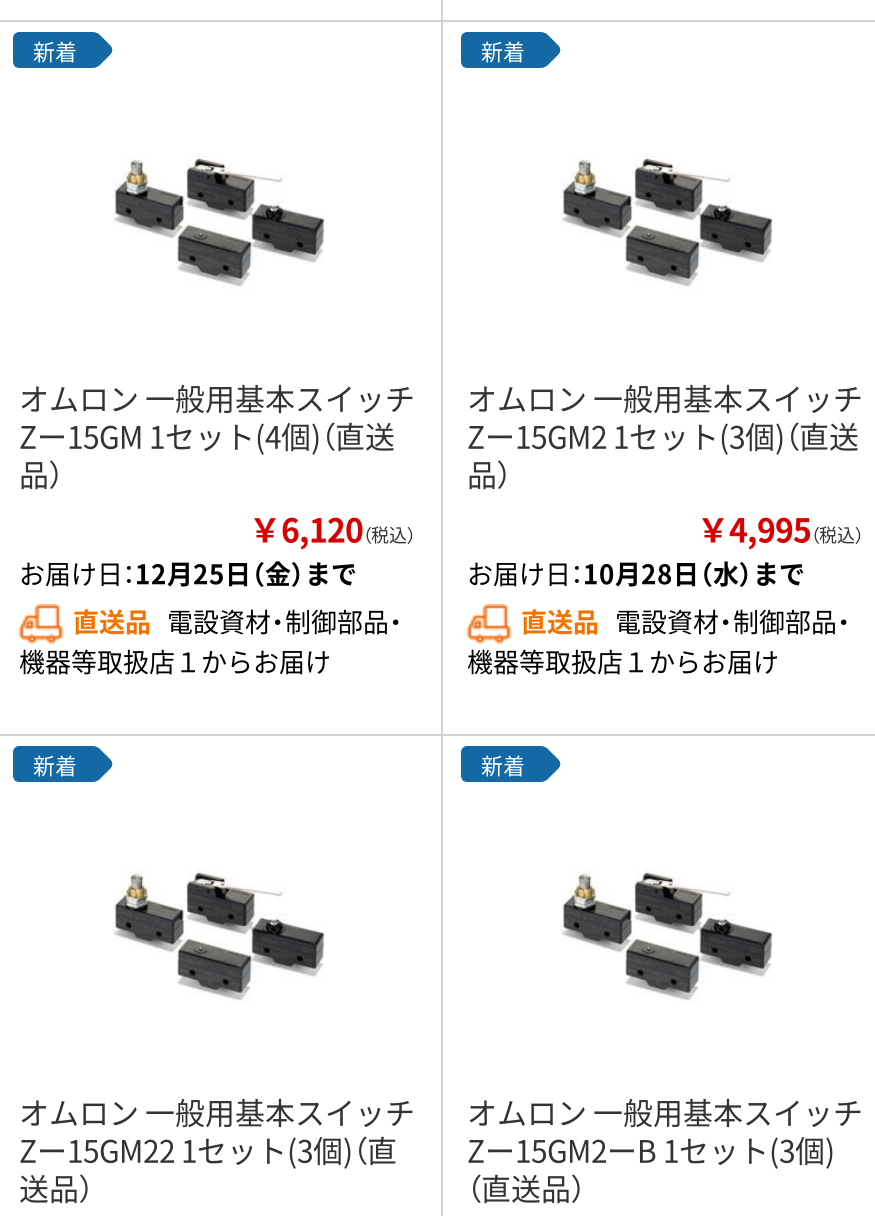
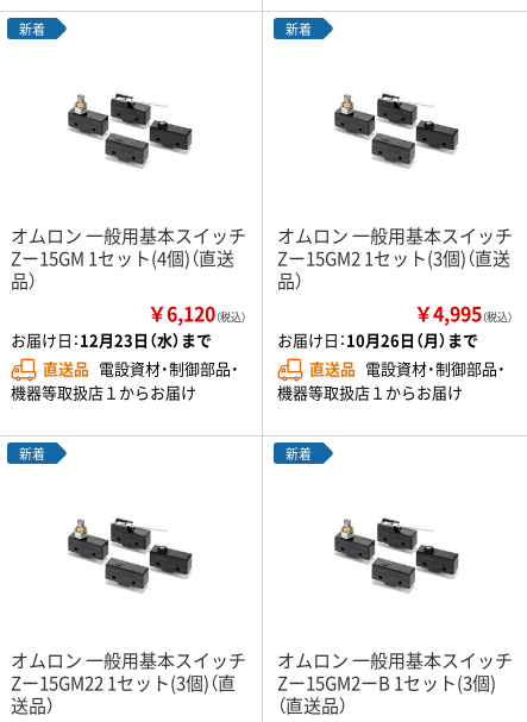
- お届け日：12月25日（金）まで
+ お届け日：12月23日（水）まで

- お届け日：10月28日（水）まで
+ お届け日：10月26日（月）まで
